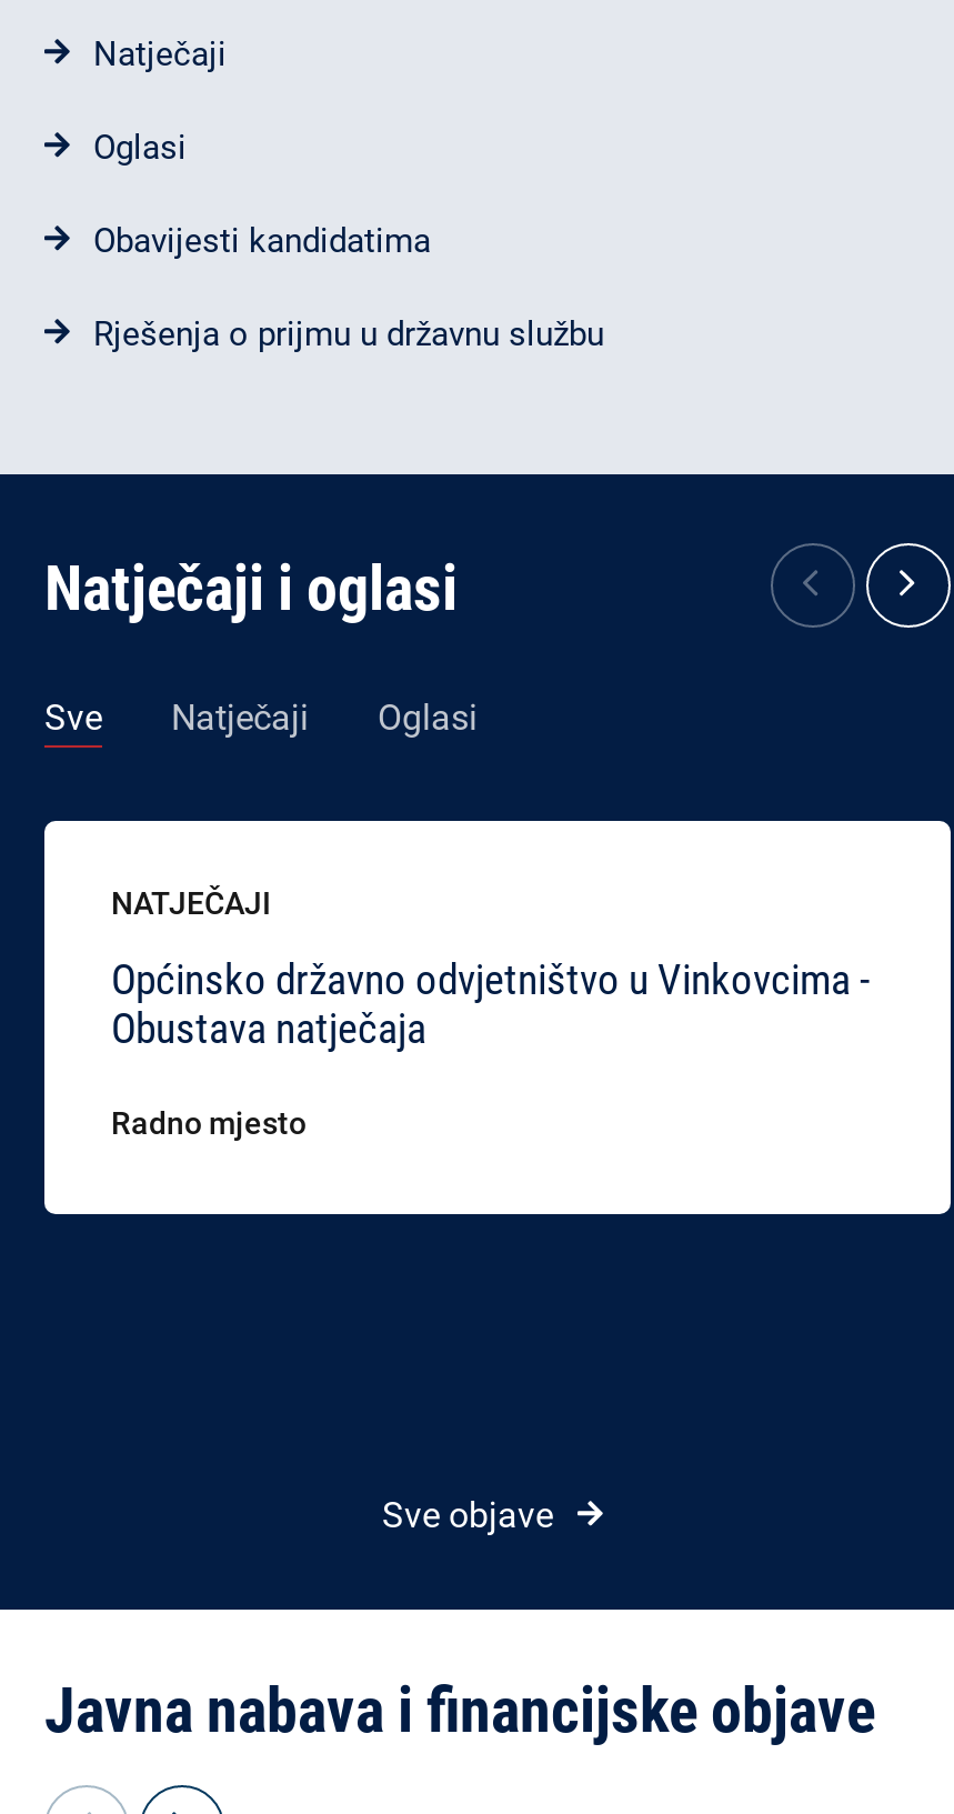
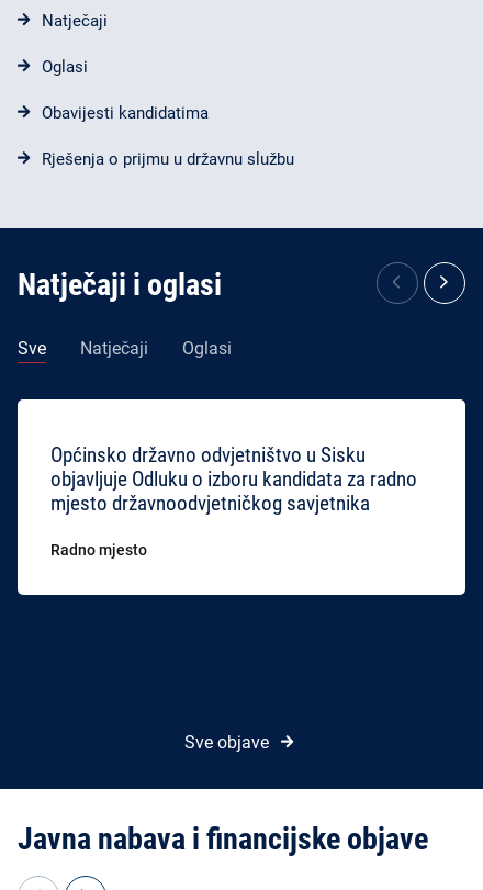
- NATJEČAJI
- Općinsko državno odvjetništvo u Vinkovcima -
- Obustava natječaja
+ Općinsko državno odvjetništvo u Sisku
+ objavljuje Odluku o izboru kandidata za radno
+ mjesto državnoodvjetničkog savjetnika
